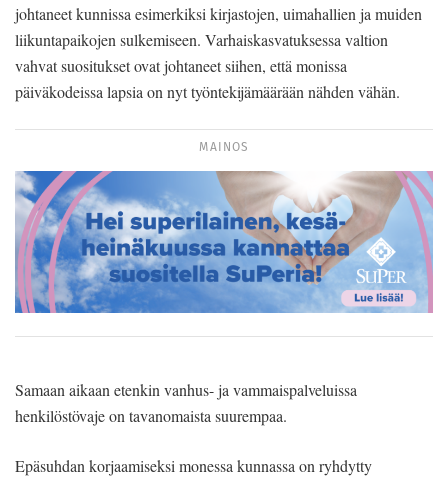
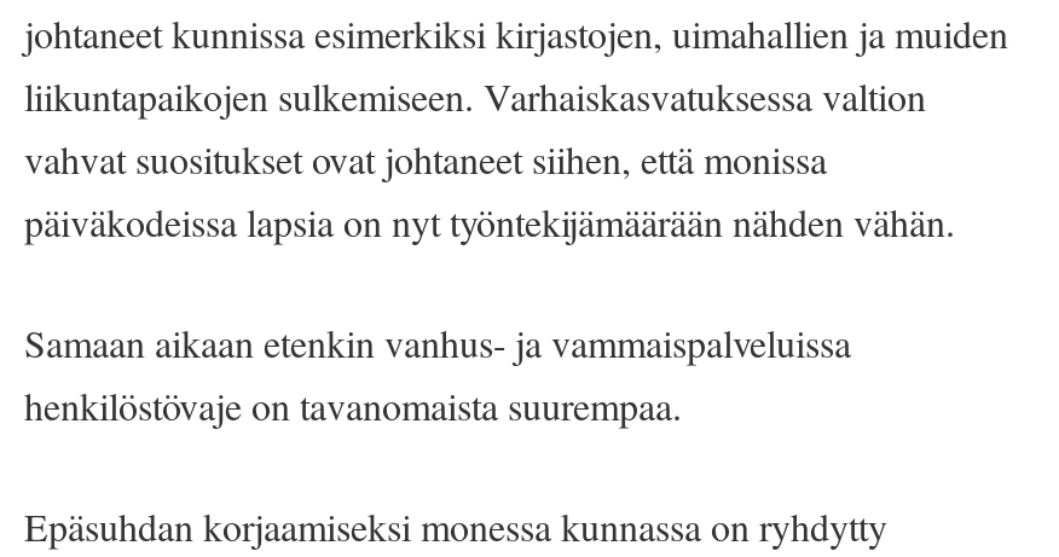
- MAINOS

- [image]
